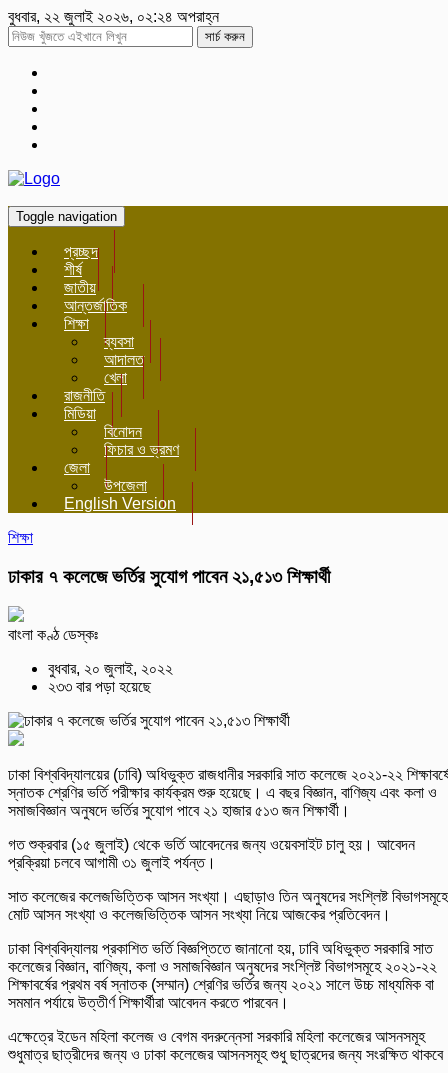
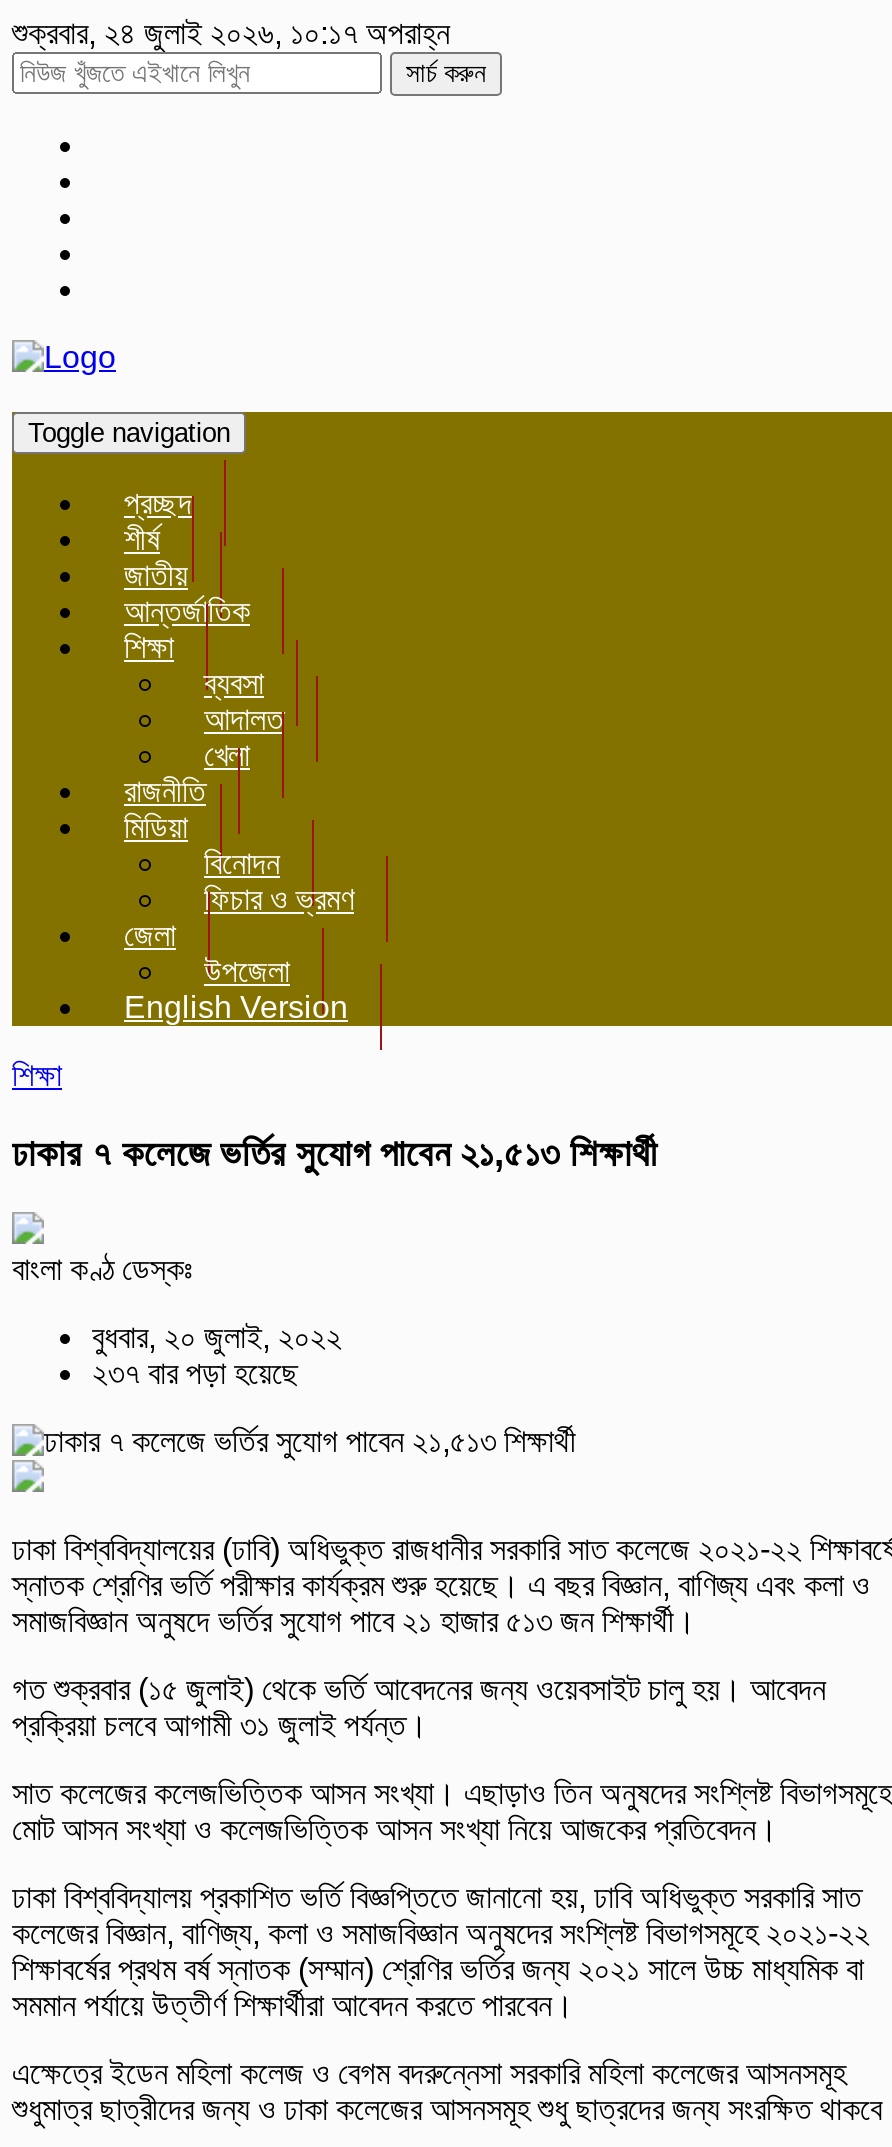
- বুধবার, ২২ জুলাই ২০২৬, ০২:২৪ অপরাহ্ন
+ শুক্রবার, ২৪ জুলাই ২০২৬, ১০:১৭ অপরাহ্ন

- ২৩৩ বার পড়া হয়েছে
+ ২৩৭ বার পড়া হয়েছে
